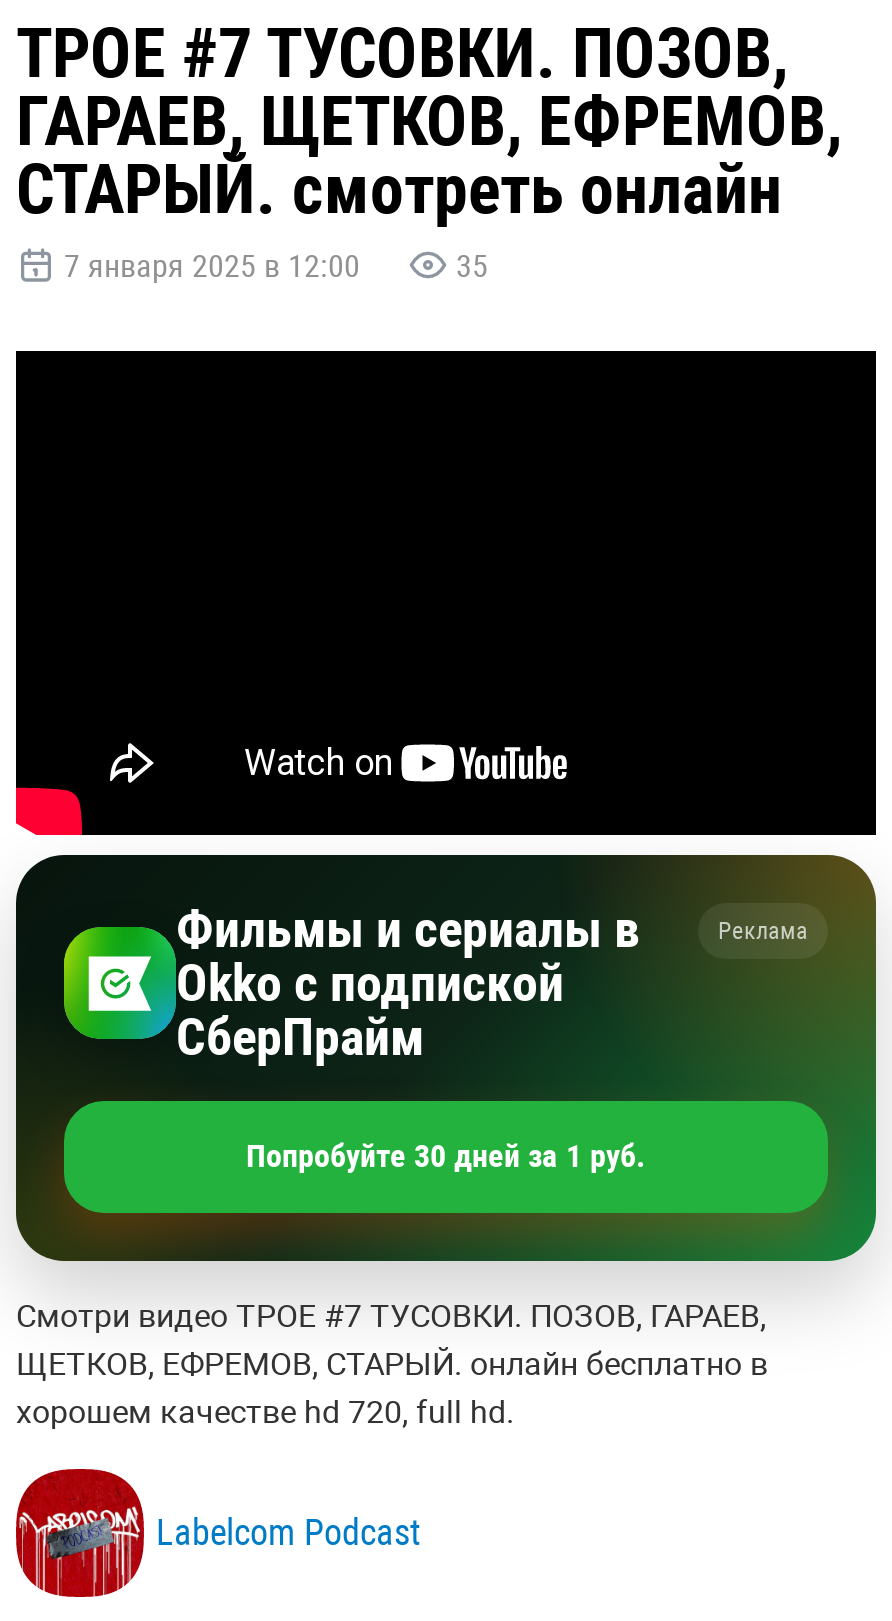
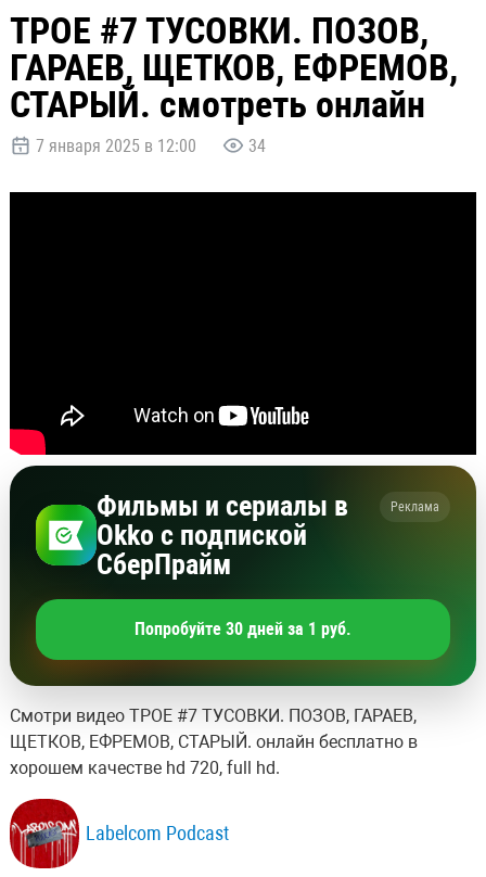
- 35
+ 34
